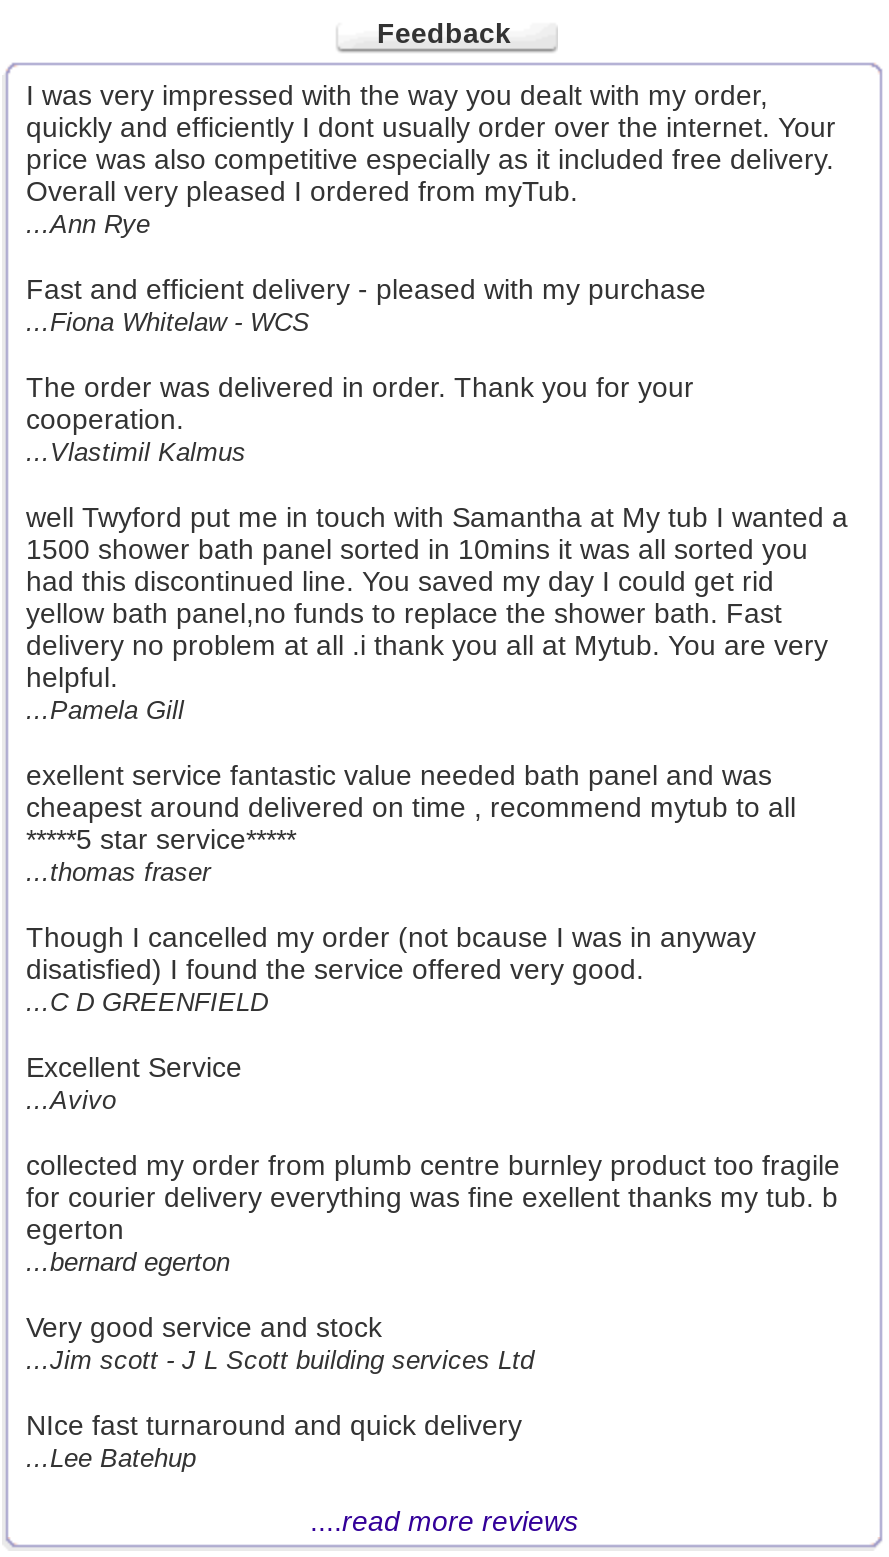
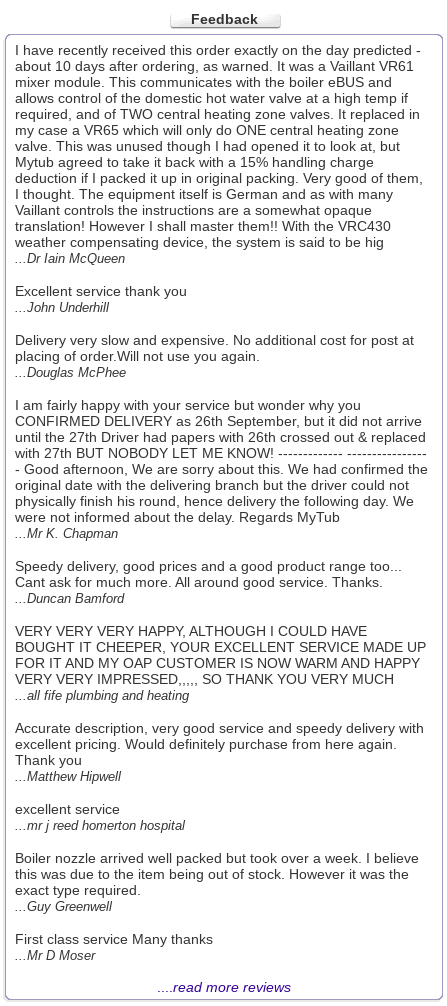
- I was very impressed with the way you dealt with my order,
- quickly and efficiently I dont usually order over the internet. Your
- price was also competitive especially as it included free delivery.
- Overall very pleased I ordered from myTub.
- ...Ann Rye
+ I have recently received this order exactly on the day predicted -
+ about 10 days after ordering, as warned. It was a Vaillant VR61
+ mixer module. This communicates with the boiler eBUS and
+ allows control of the domestic hot water valve at a high temp if
+ required, and of TWO central heating zone valves. It replaced in
+ my case a VR65 which will only do ONE central heating zone
+ valve. This was unused though I had opened it to look at, but
+ Mytub agreed to take it back with a 15% handling charge
+ deduction if I packed it up in original packing. Very good of them,
+ I thought. The equipment itself is German and as with many
+ Vaillant controls the instructions are a somewhat opaque
+ translation! However I shall master them!! With the VRC430
+ weather compensating device, the system is said to be hig
+ ...Dr Iain McQueen

- Fast and efficient delivery - pleased with my purchase
- ...Fiona Whitelaw - WCS
+ Excellent service thank you
+ ...John Underhill

- The order was delivered in order. Thank you for your
- cooperation.
- ...Vlastimil Kalmus
+ Delivery very slow and expensive. No additional cost for post at
+ placing of order.Will not use you again.
+ ...Douglas McPhee

- well Twyford put me in touch with Samantha at My tub I wanted a
- 1500 shower bath panel sorted in 10mins it was all sorted you
- had this discontinued line. You saved my day I could get rid
- yellow bath panel,no funds to replace the shower bath. Fast
- delivery no problem at all .i thank you all at Mytub. You are very
- helpful.
- ...Pamela Gill
+ I am fairly happy with your service but wonder why you
+ CONFIRMED DELIVERY as 26th September, but it did not arrive
+ until the 27th Driver had papers with 26th crossed out & replaced
+ with 27th BUT NOBODY LET ME KNOW! ------------- ----------------
+ - Good afternoon, We are sorry about this. We had confirmed the
+ original date with the delivering branch but the driver could not
+ physically finish his round, hence delivery the following day. We
+ were not informed about the delay. Regards MyTub
+ ...Mr K. Chapman

- exellent service fantastic value needed bath panel and was
- cheapest around delivered on time , recommend mytub to all
- *****5 star service*****
- ...thomas fraser
+ Speedy delivery, good prices and a good product range too...
+ Cant ask for much more. All around good service. Thanks.
+ ...Duncan Bamford

- Though I cancelled my order (not bcause I was in anyway
- disatisfied) I found the service offered very good.
- ...C D GREENFIELD
+ VERY VERY VERY HAPPY, ALTHOUGH I COULD HAVE
+ BOUGHT IT CHEEPER, YOUR EXCELLENT SERVICE MADE UP
+ FOR IT AND MY OAP CUSTOMER IS NOW WARM AND HAPPY
+ VERY VERY IMPRESSED,,,,, SO THANK YOU VERY MUCH
+ ...all fife plumbing and heating

- Excellent Service
- ...Avivo
+ Accurate description, very good service and speedy delivery with
+ excellent pricing. Would definitely purchase from here again.
+ Thank you
+ ...Matthew Hipwell

- collected my order from plumb centre burnley product too fragile
- for courier delivery everything was fine exellent thanks my tub. b
- egerton
- ...bernard egerton
+ excellent service
+ ...mr j reed homerton hospital

- Very good service and stock
- ...Jim scott - J L Scott building services Ltd
+ Boiler nozzle arrived well packed but took over a week. I believe
+ this was due to the item being out of stock. However it was the
+ exact type required.
+ ...Guy Greenwell

- NIce fast turnaround and quick delivery
- ...Lee Batehup
+ First class service Many thanks
+ ...Mr D Moser
